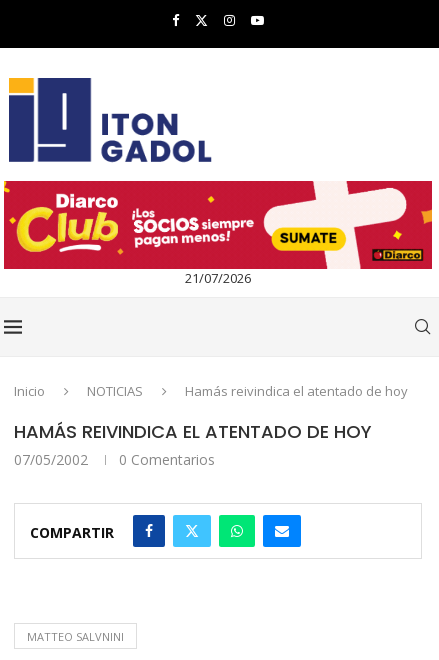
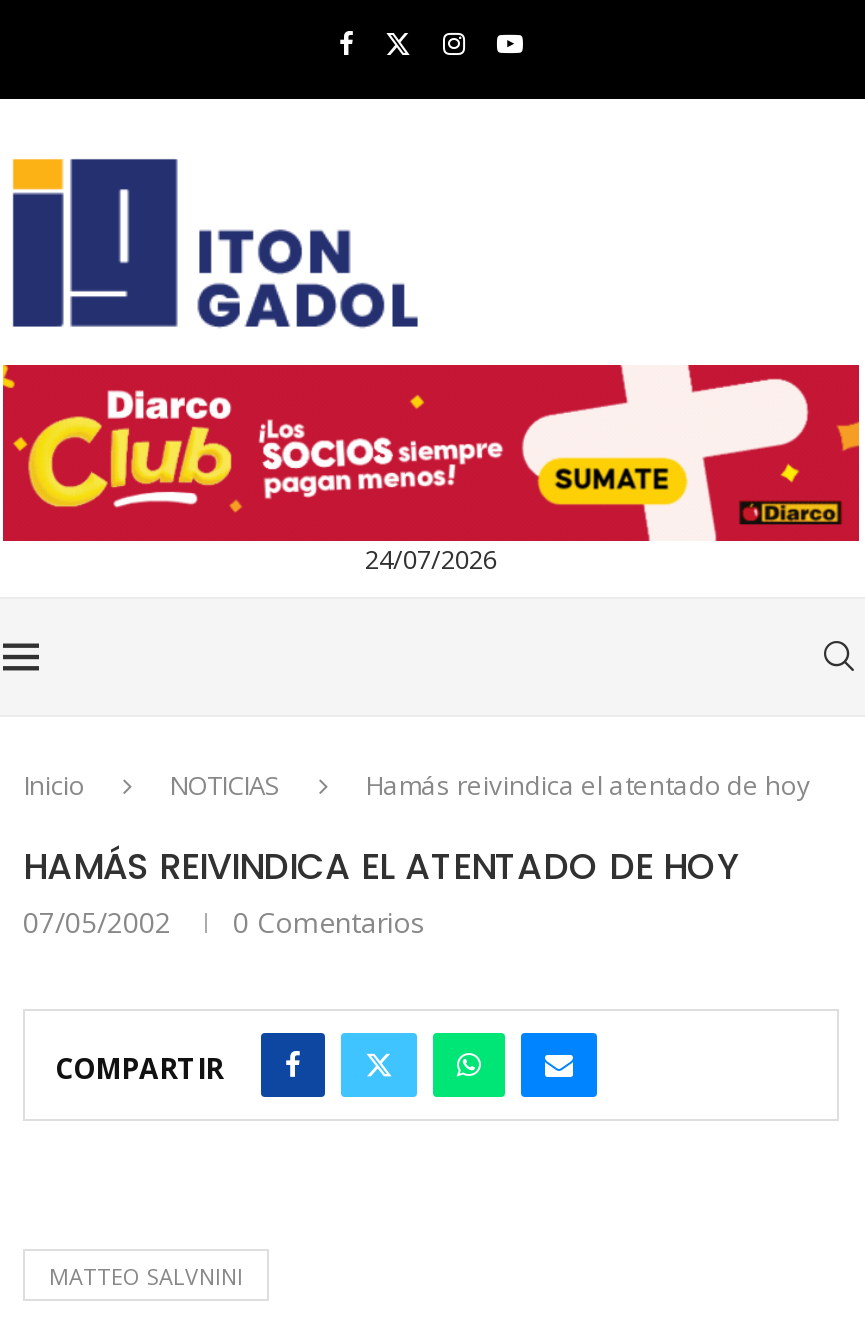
- 21/07/2026
+ 24/07/2026
